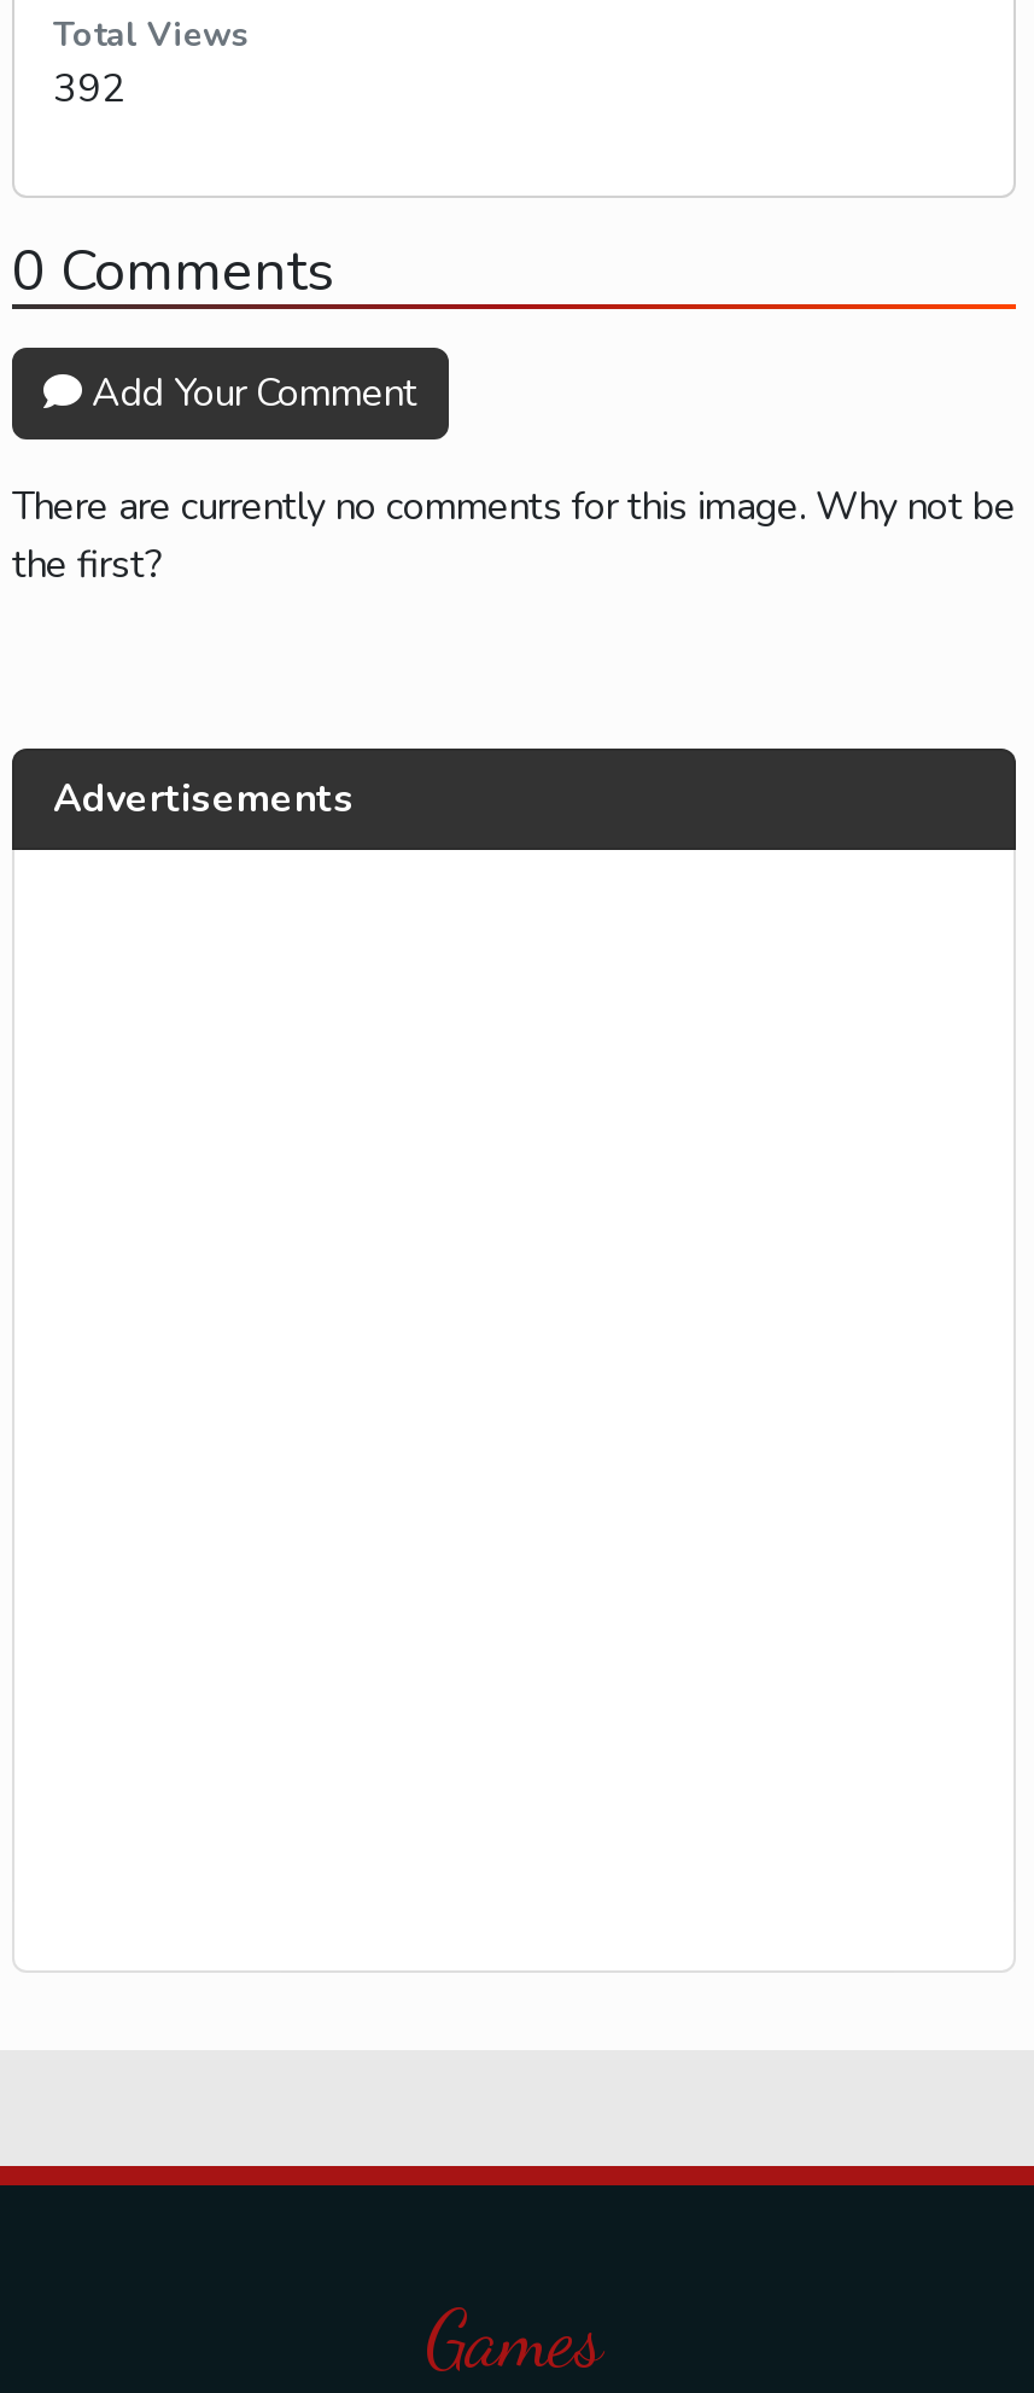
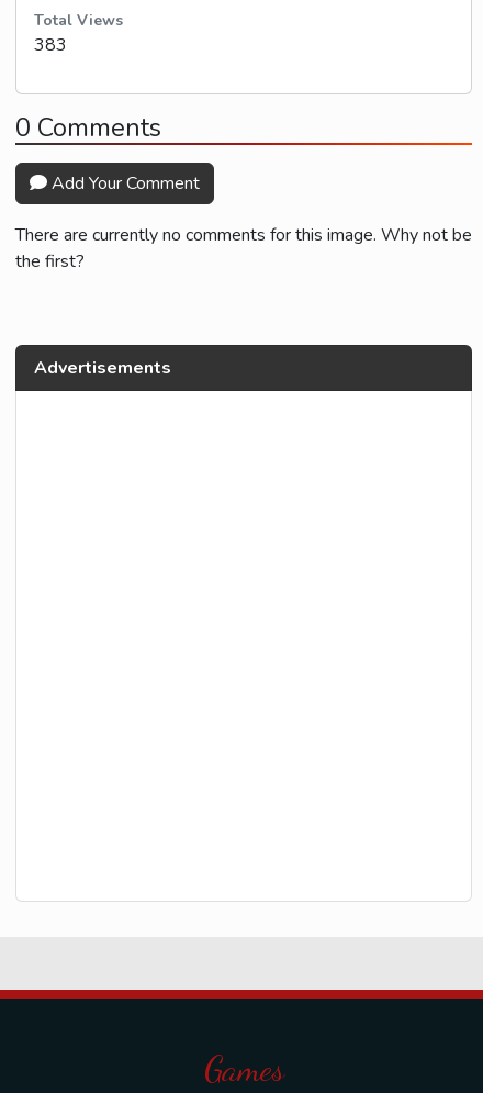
- 392
+ 383
